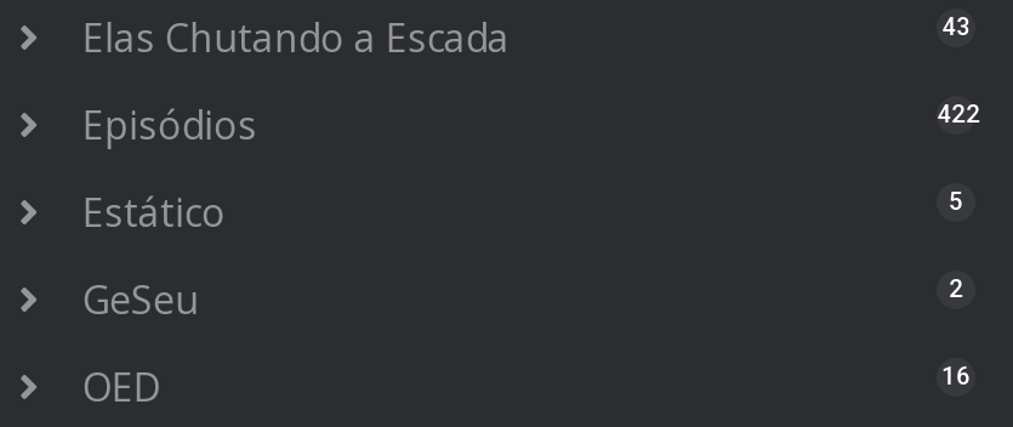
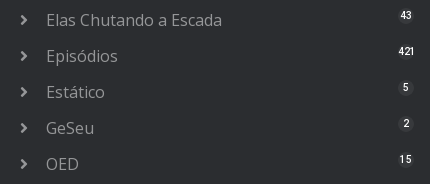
- 422
+ 421

- 16
+ 15
